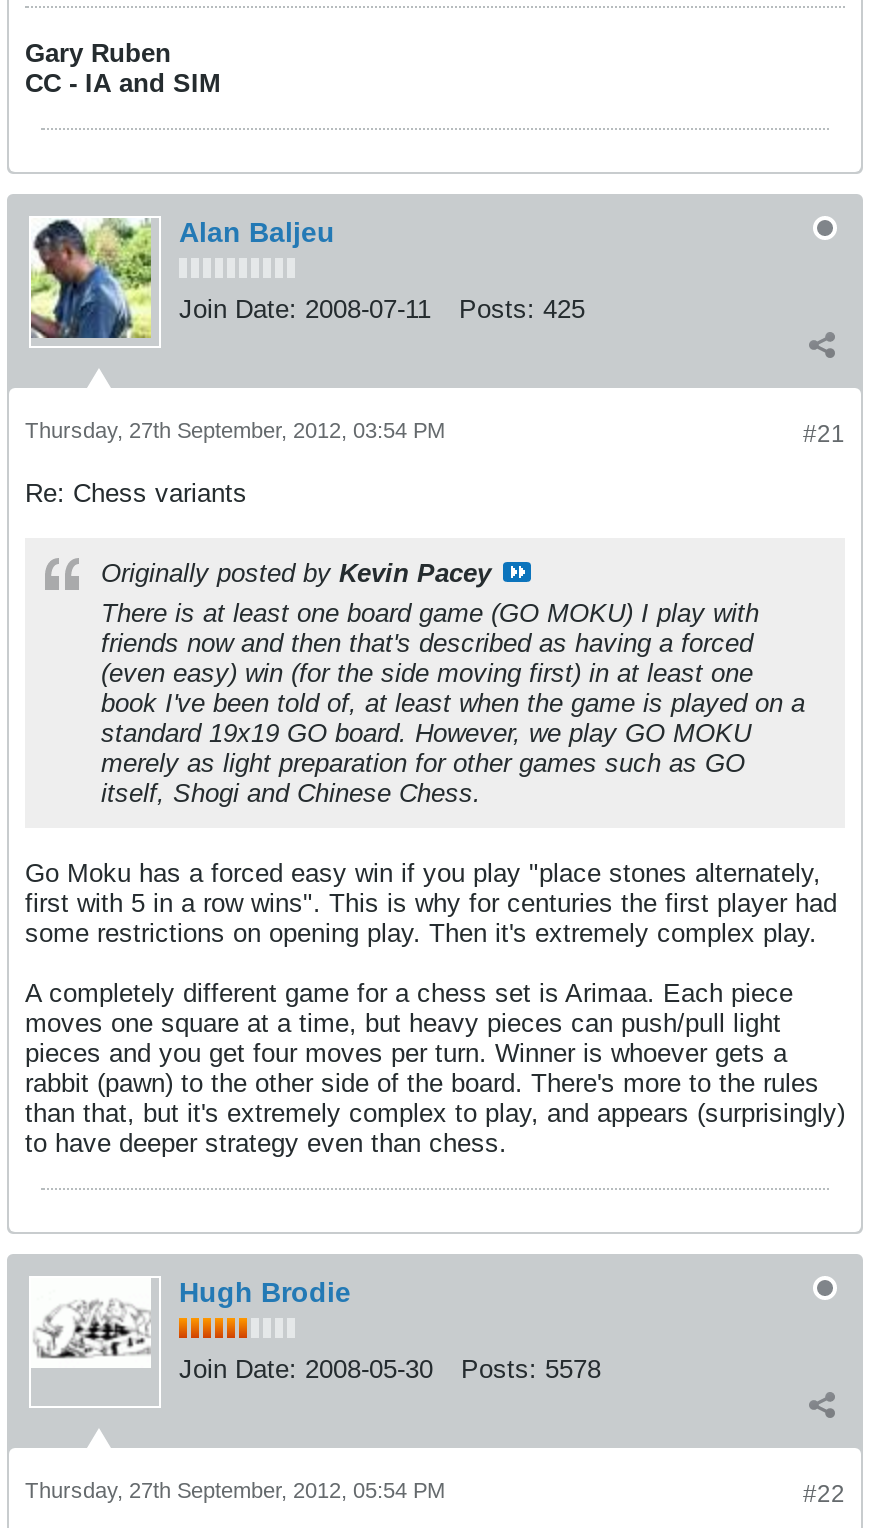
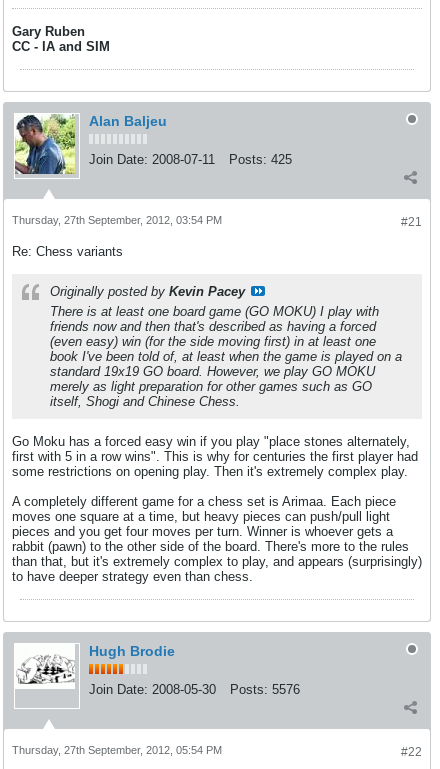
- Join Date: 2008-05-30 Posts: 5578
+ Join Date: 2008-05-30 Posts: 5576
